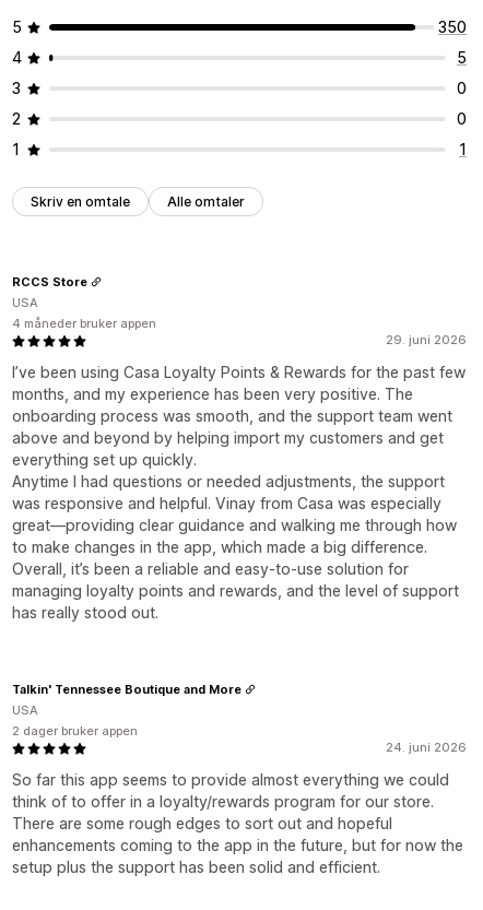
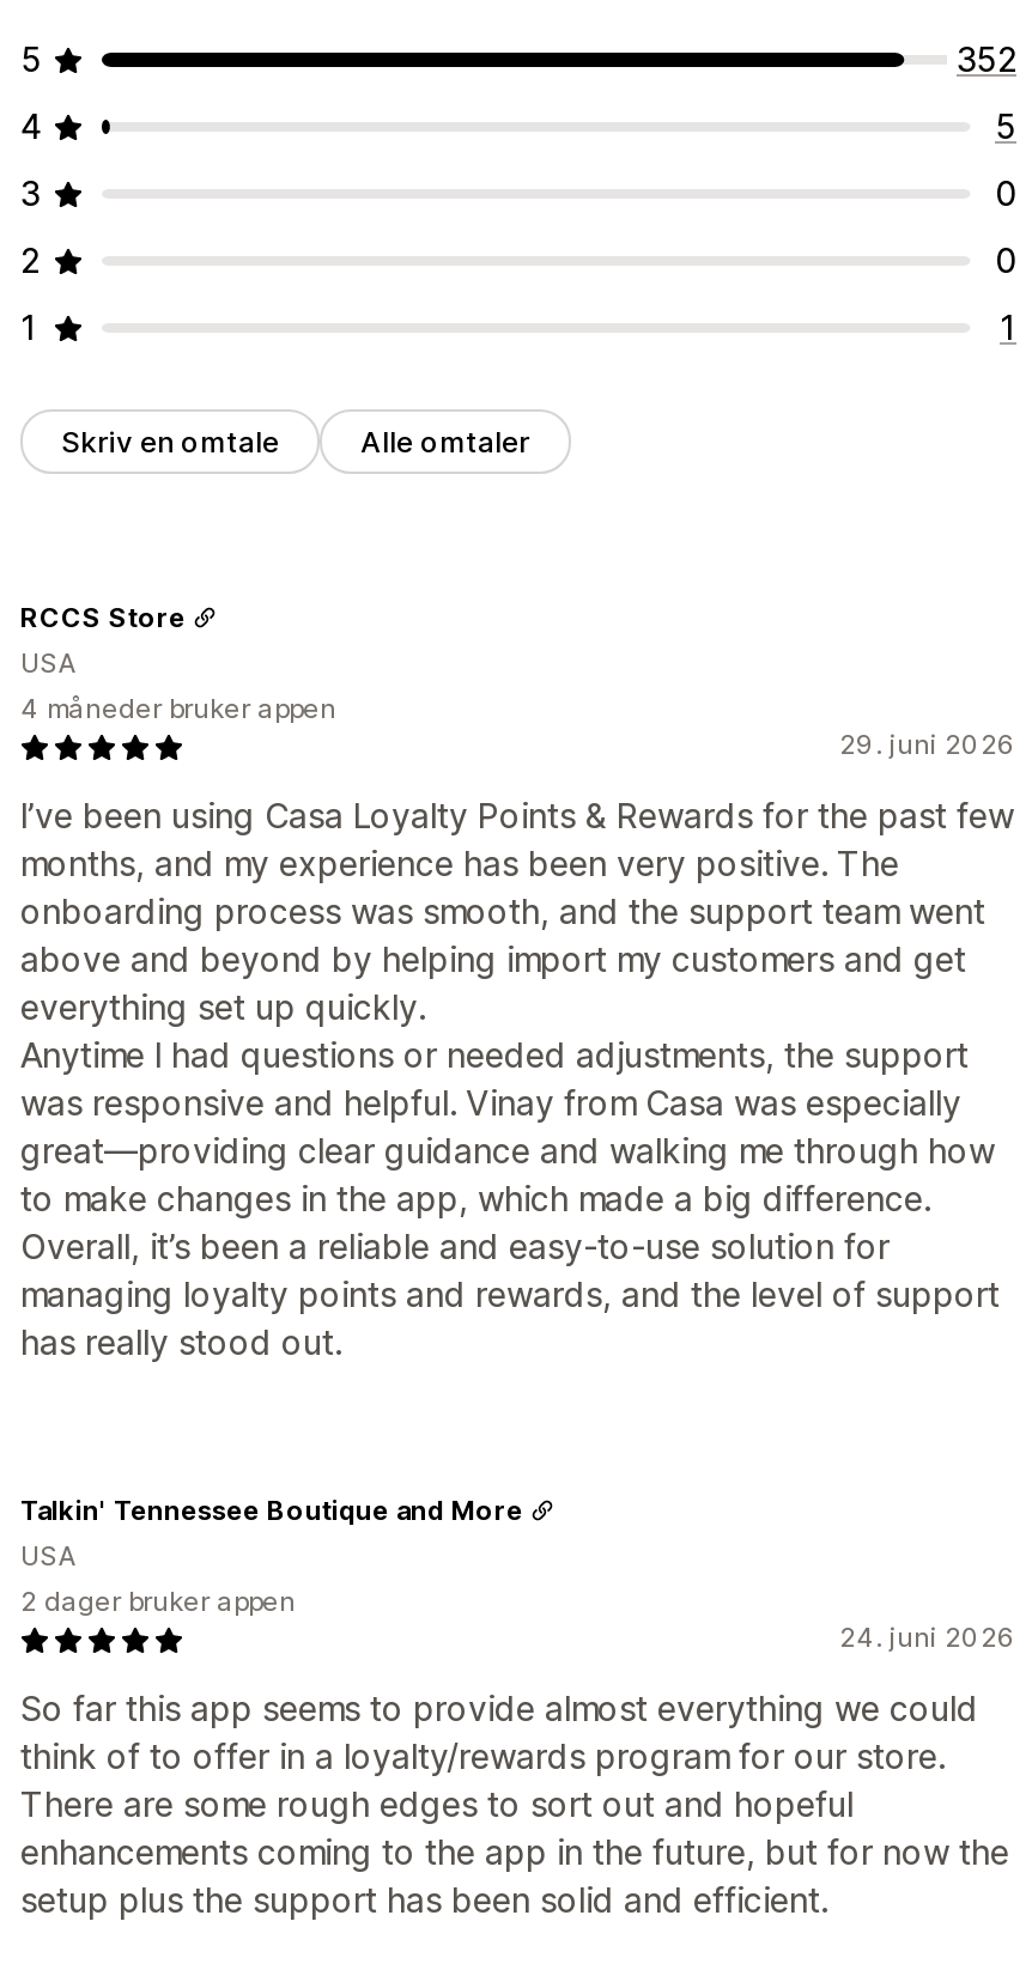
- 350
+ 352
